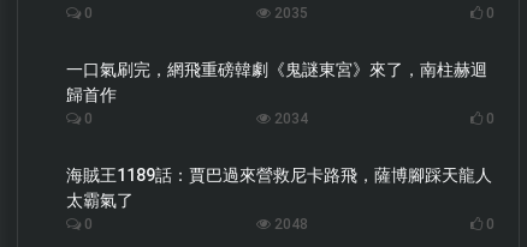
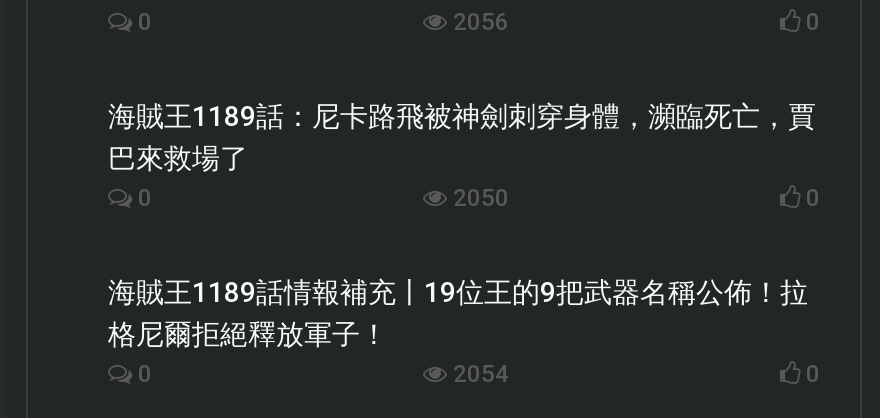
- 2035
+ 2056

- 一口氣刷完，網飛重磅韓劇《鬼謎東宮》來了，南柱赫迴
- 歸首作
+ 海賊王1189話：尼卡路飛被神劍刺穿身體，瀕臨死亡，賈
+ 巴來救場了

- 2034
+ 2050

- 海賊王1189話：賈巴過來營救尼卡路飛，薩博腳踩天龍人
- 太霸氣了
+ 海賊王1189話情報補充丨19位王的9把武器名稱公佈！拉
+ 格尼爾拒絕釋放軍子！

- 2048
+ 2054
